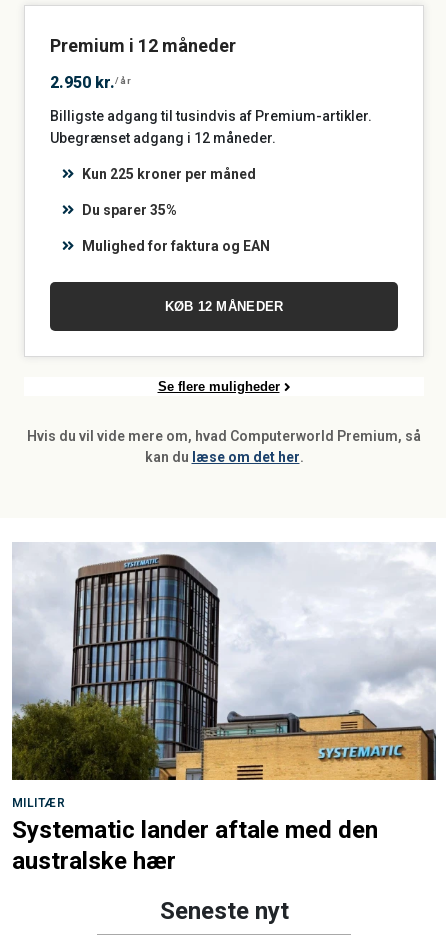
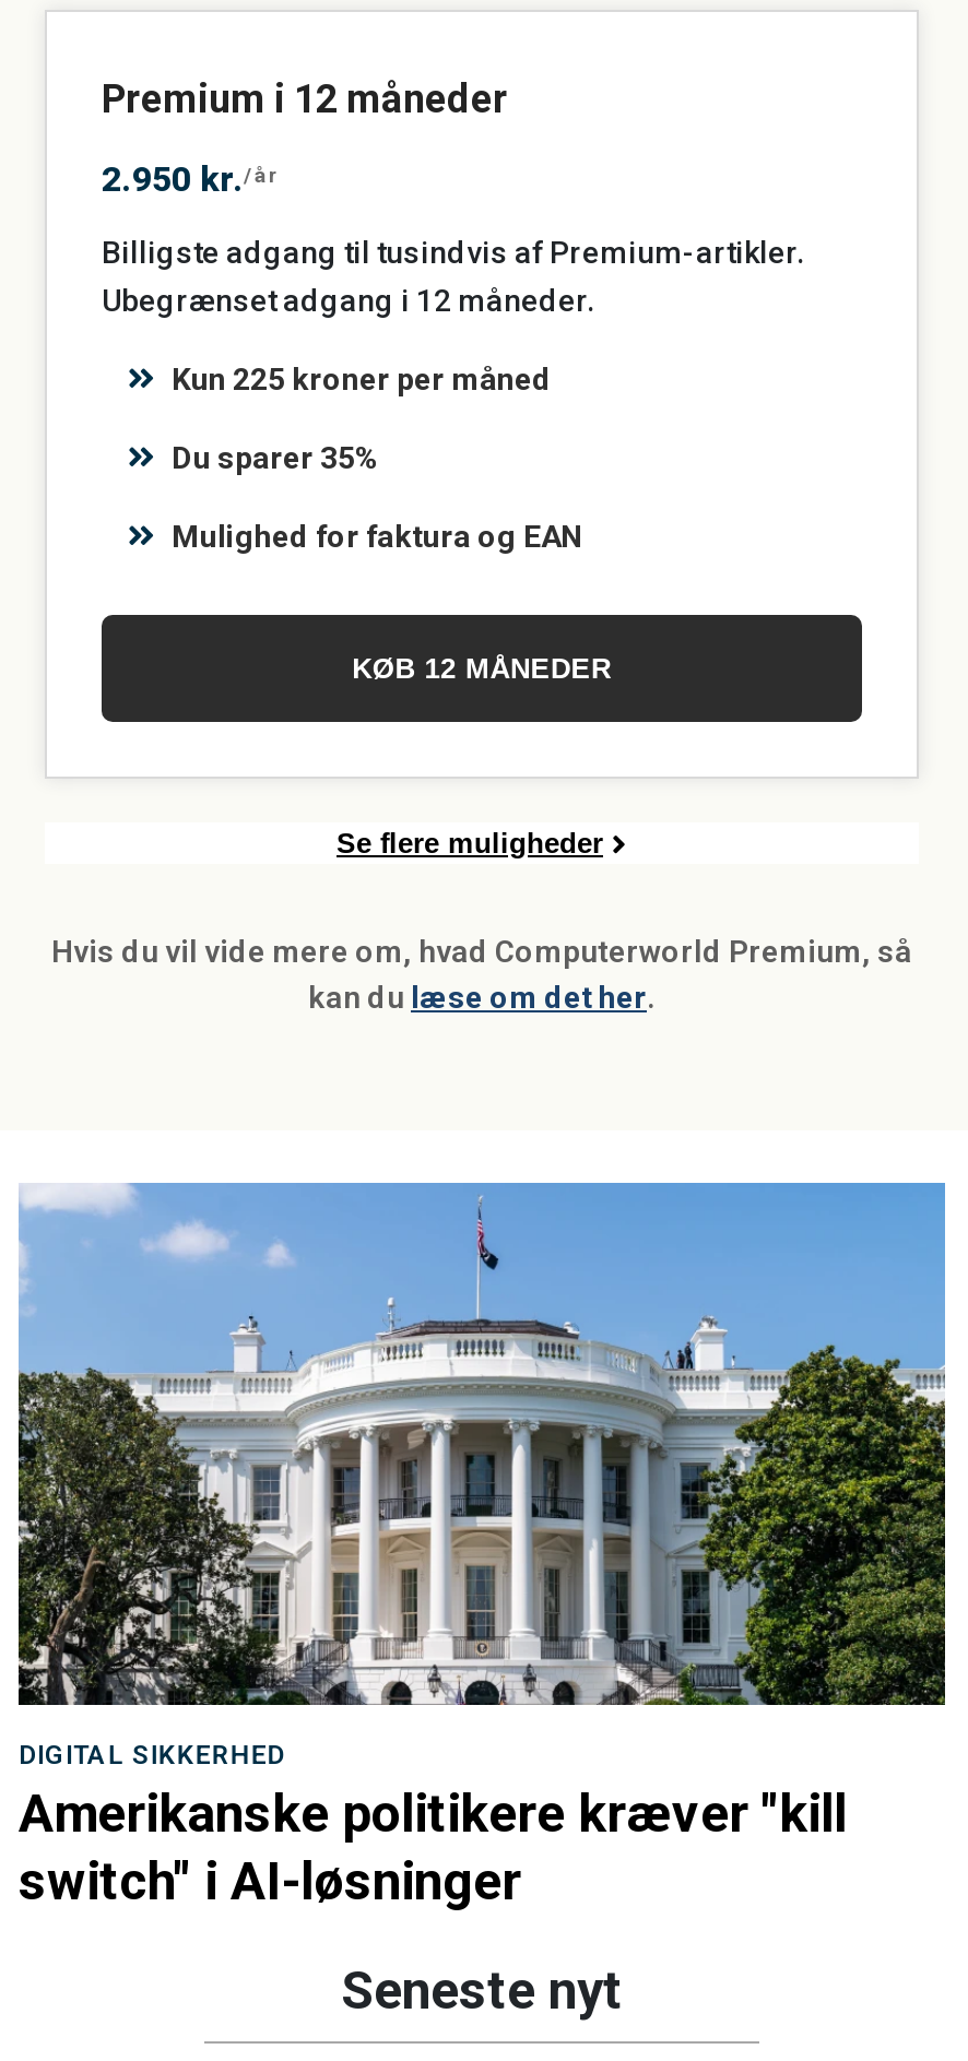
- [image]
- MILITÆR
- Systematic lander aftale med den
- australske hær
+ [image]
+ DIGITAL SIKKERHED
+ Amerikanske politikere kræver "kill
+ switch" i AI-løsninger
